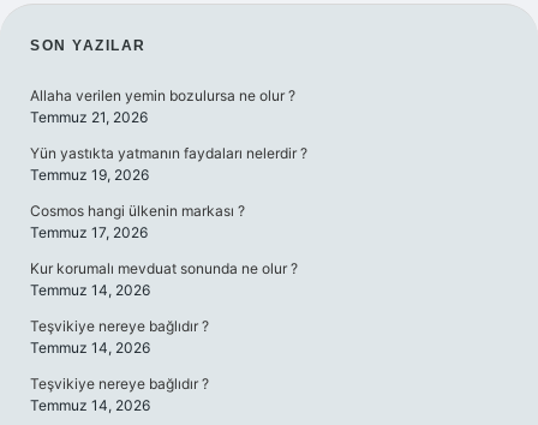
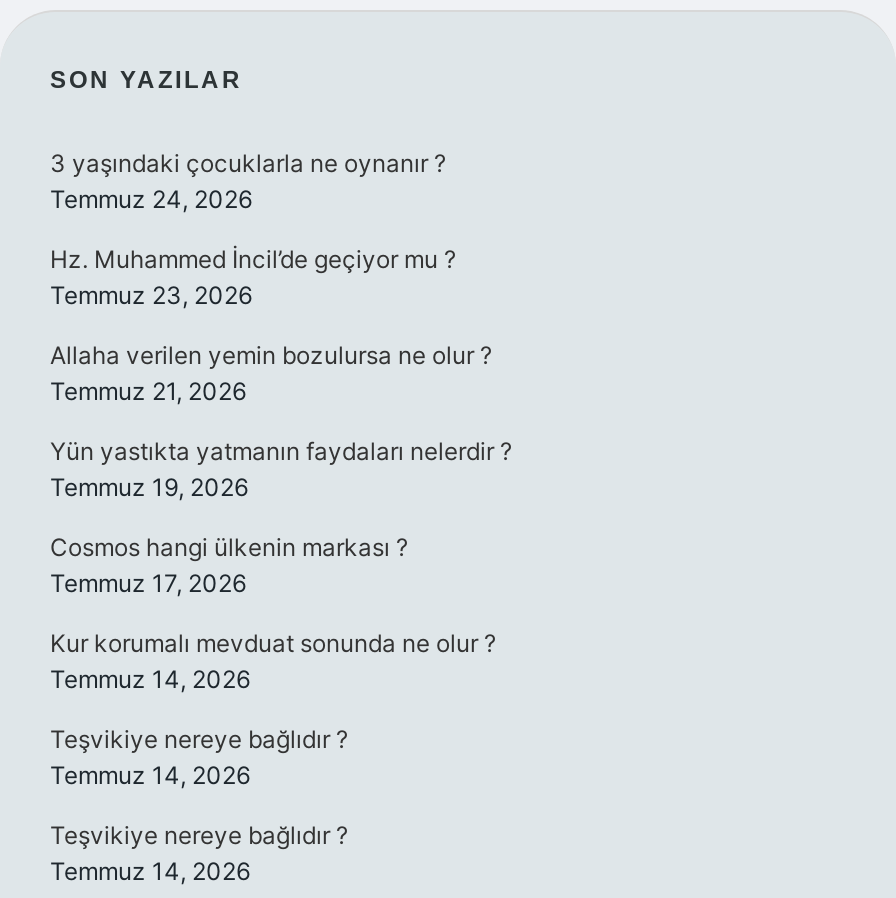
+ 3 yaşındaki çocuklarla ne oynanır ?
+ Temmuz 24, 2026
+ Hz. Muhammed İncil’de geçiyor mu ?
+ Temmuz 23, 2026
